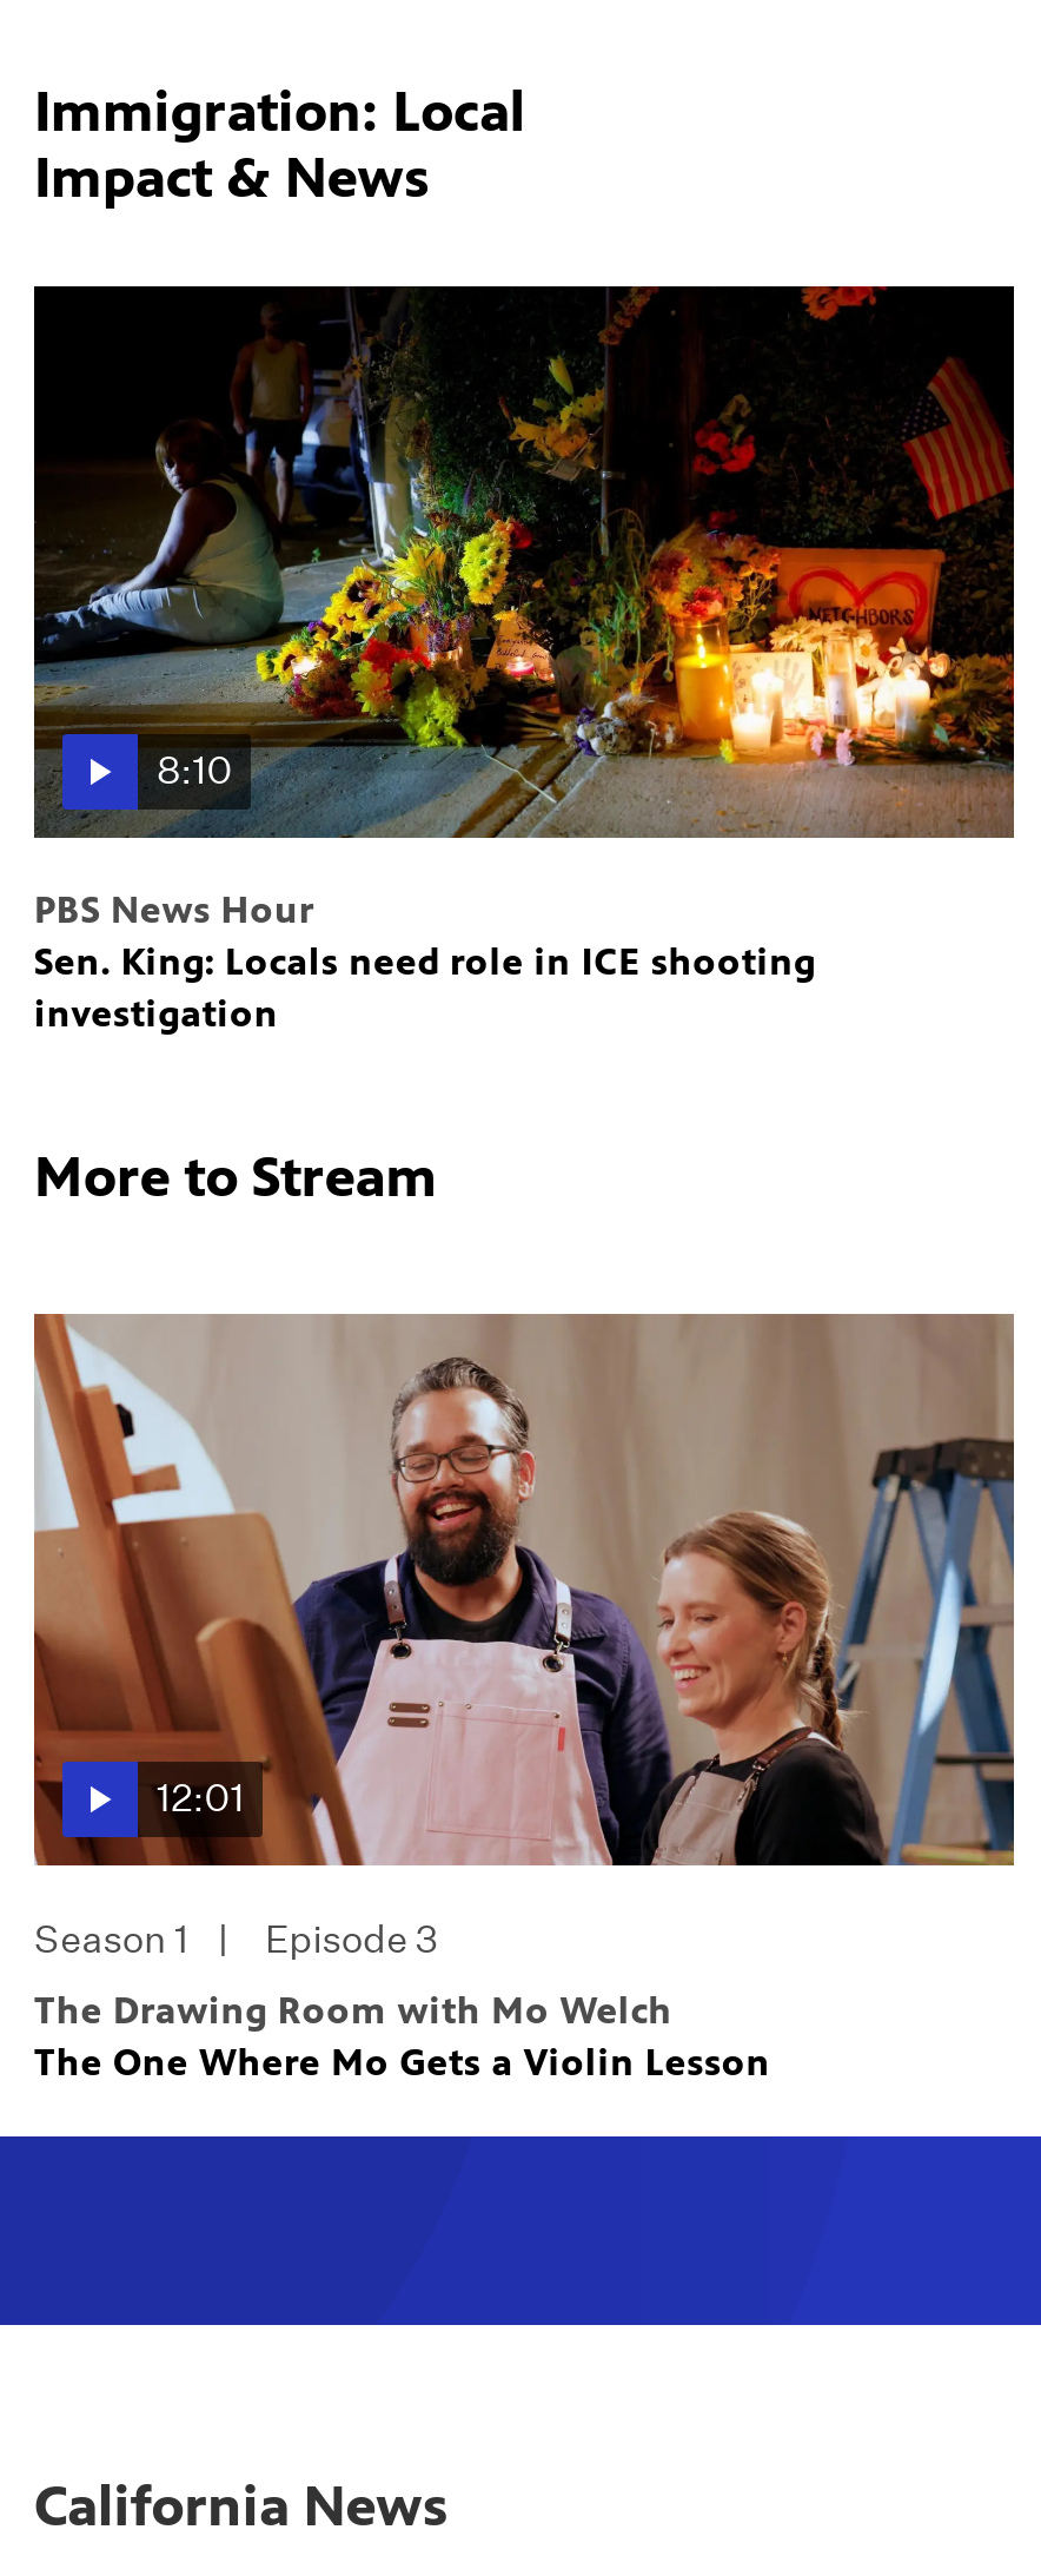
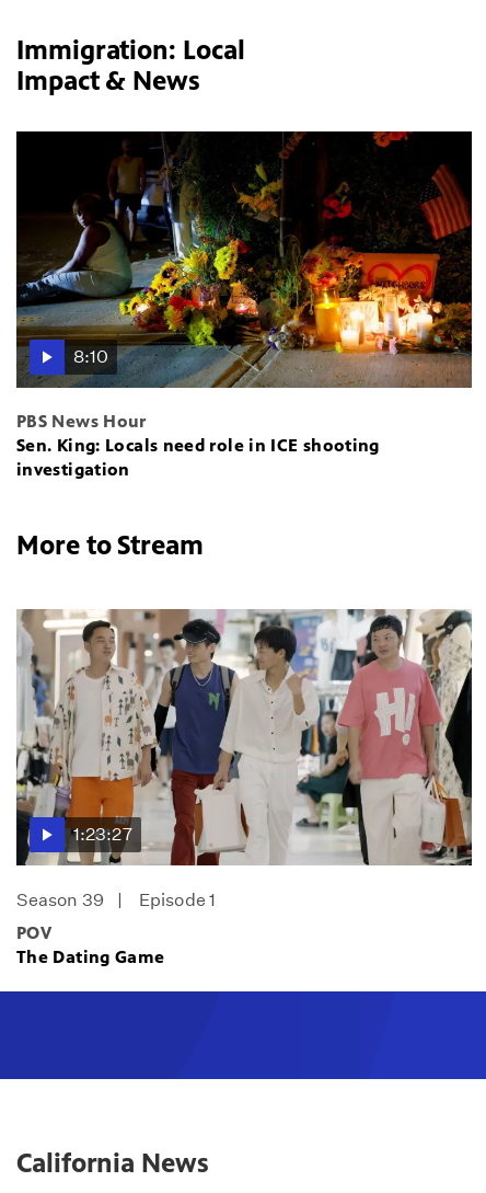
- [image]
- 12:01
+ [image]
+ 1:23:27

- Season 1
- Episode 3
+ Season 39
+ Episode 1

- The Drawing Room with Mo Welch
- The One Where Mo Gets a Violin Lesson
+ POV
+ The Dating Game
